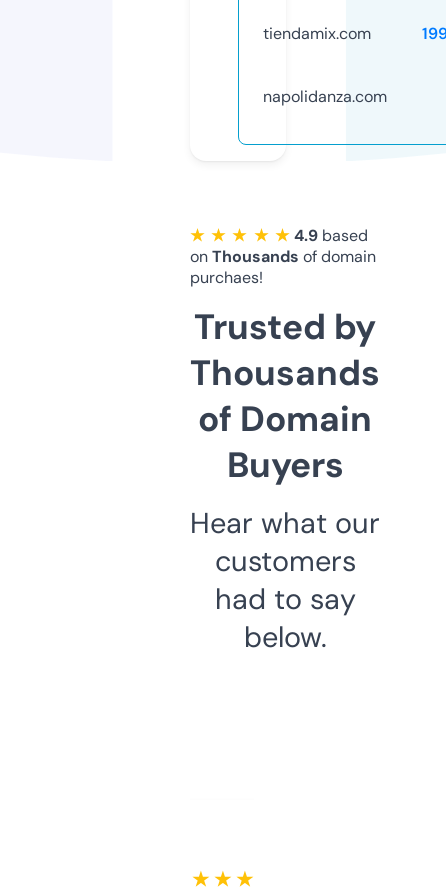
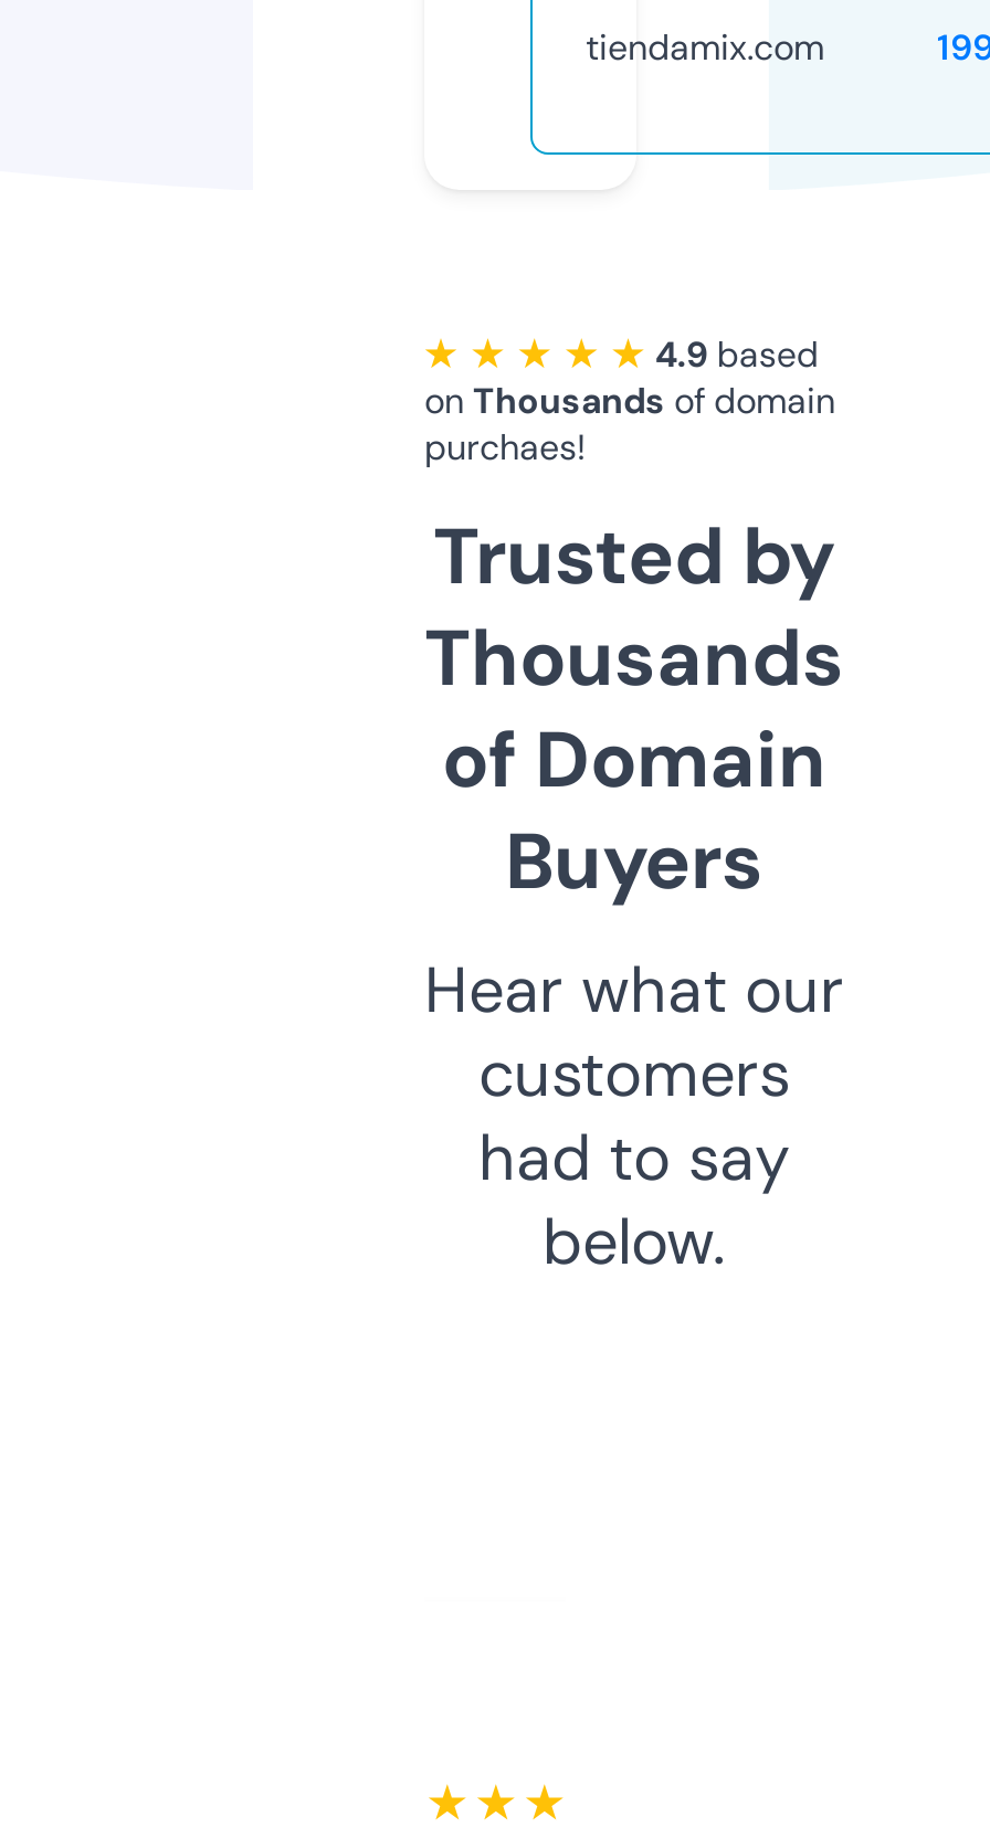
- napolidanza.com
